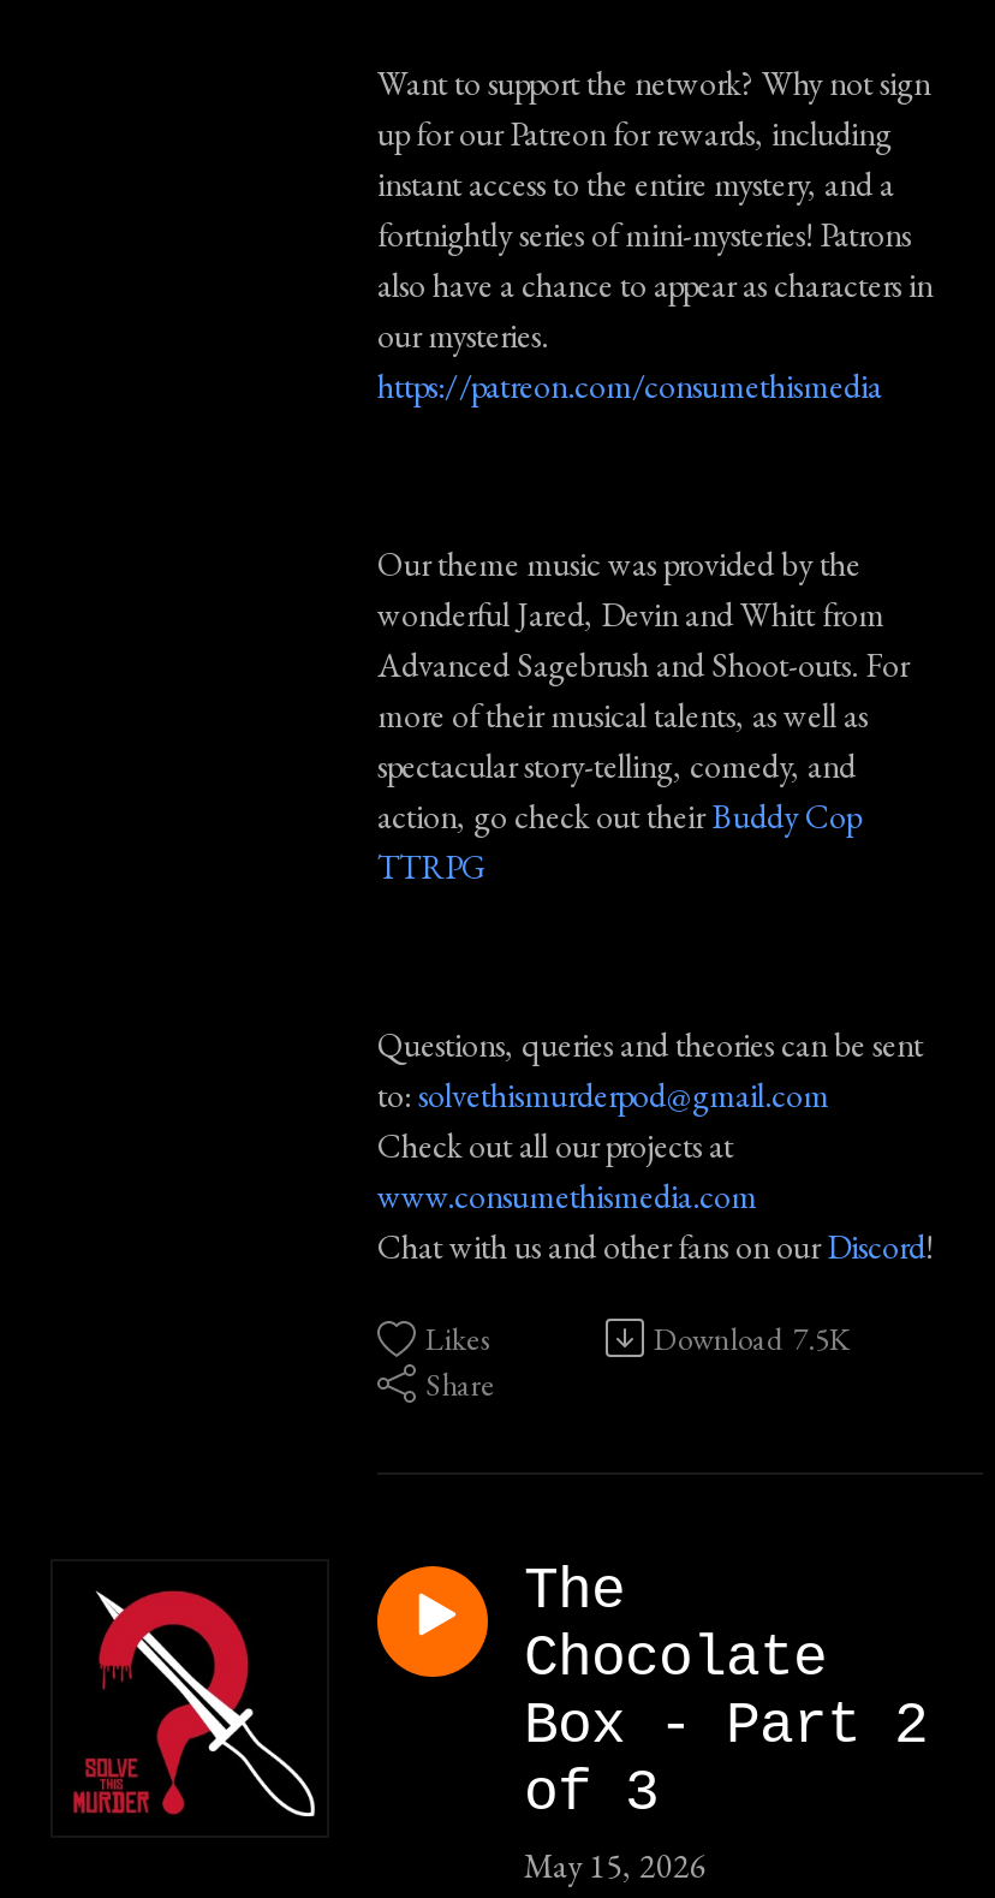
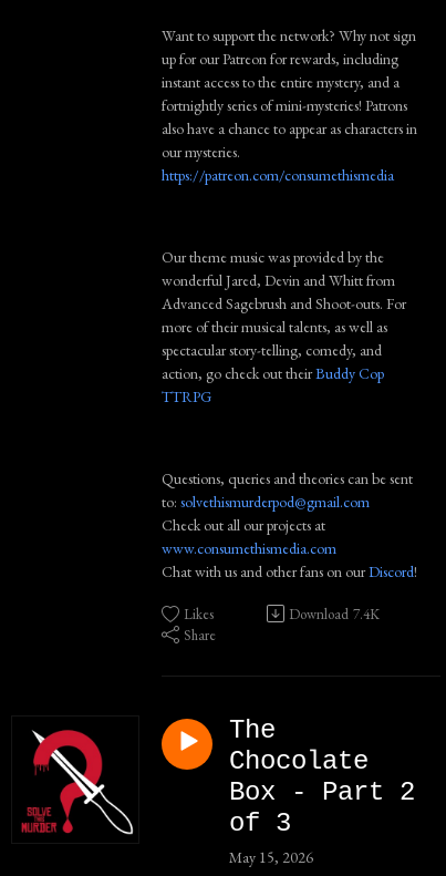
- Download 7.5K
+ Download 7.4K
